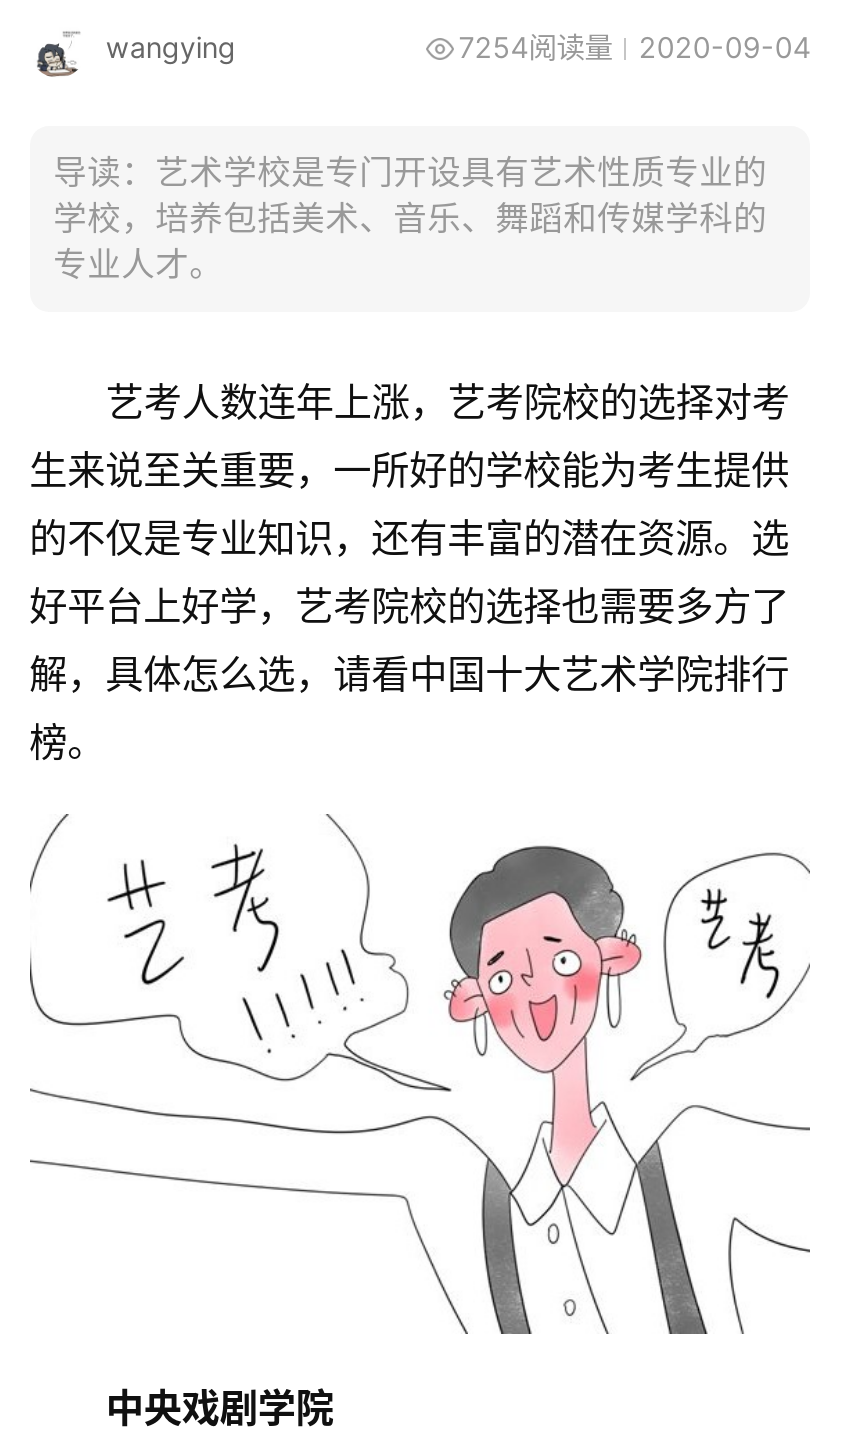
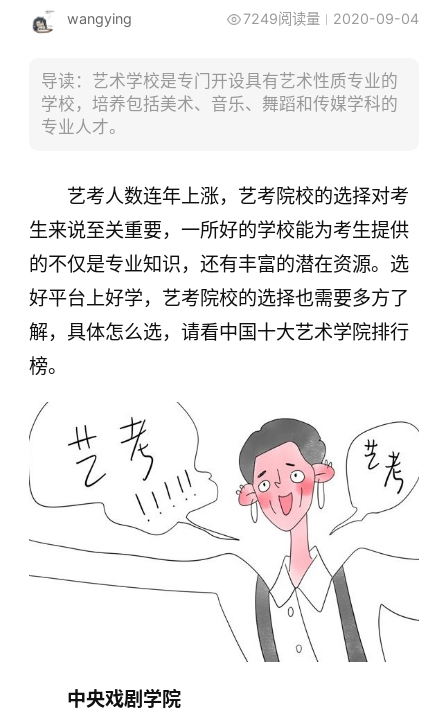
- 7254阅读量 2020-09-04
+ 7249阅读量 2020-09-04
